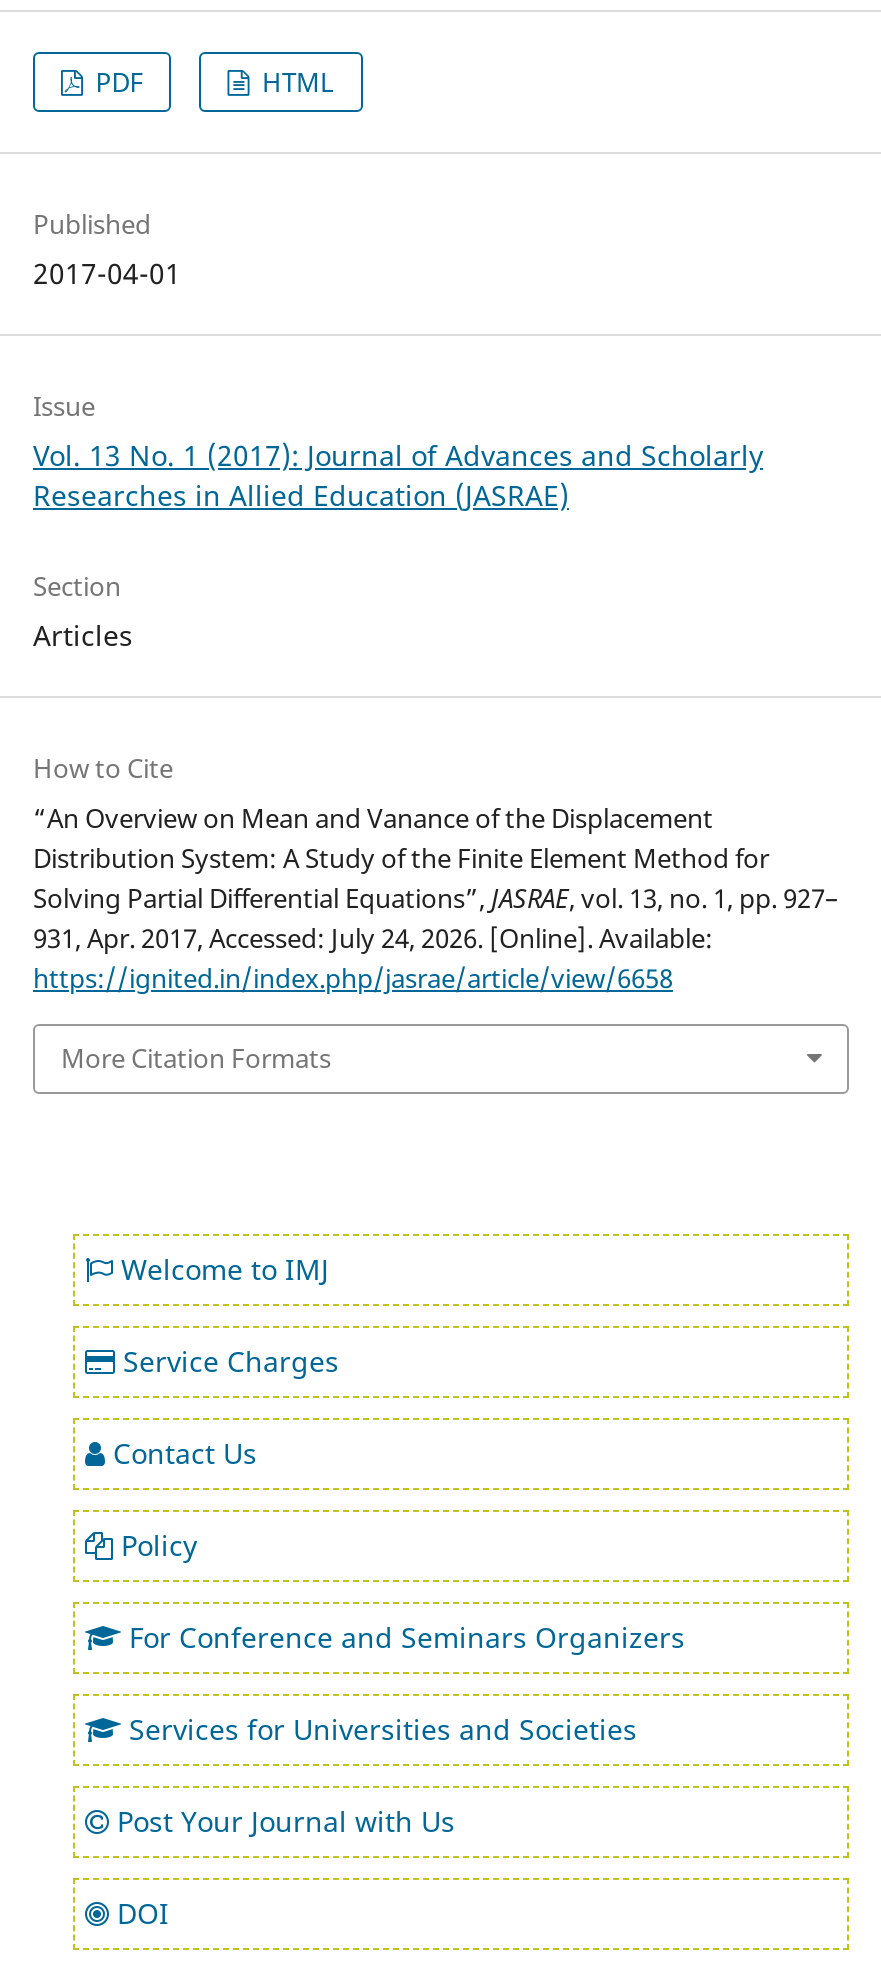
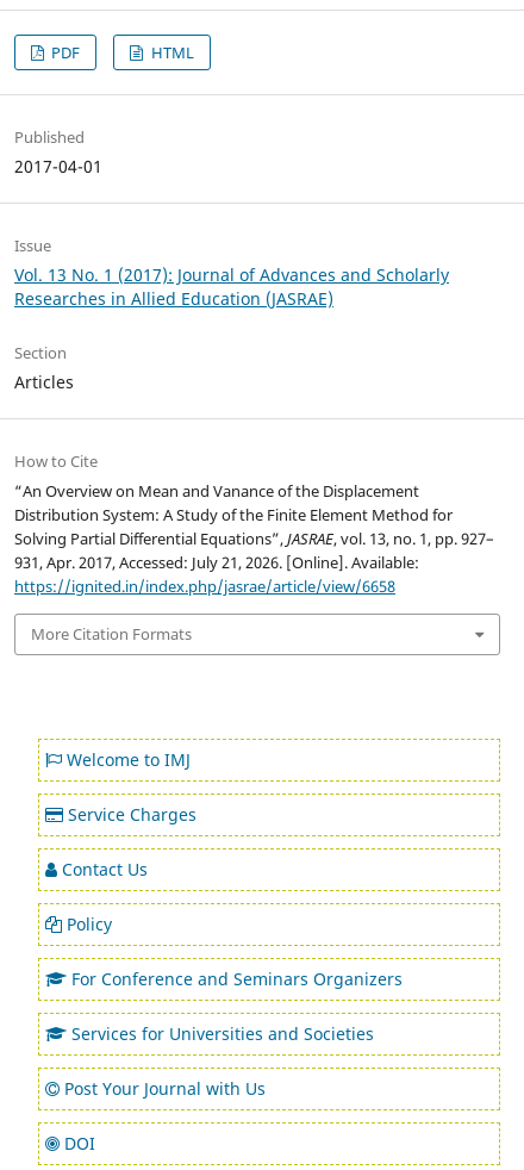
- 931, Apr. 2017, Accessed: July 24, 2026. [Online]. Available:
+ 931, Apr. 2017, Accessed: July 21, 2026. [Online]. Available:
